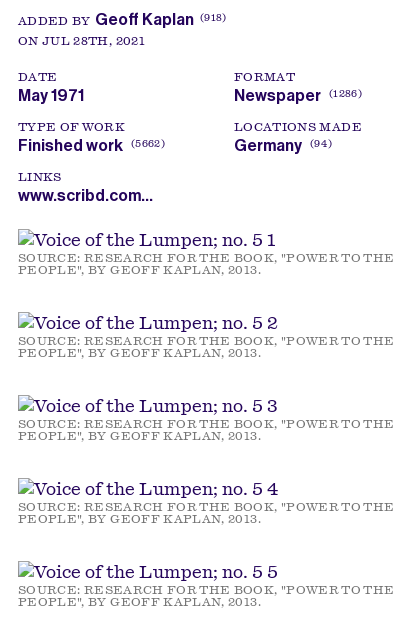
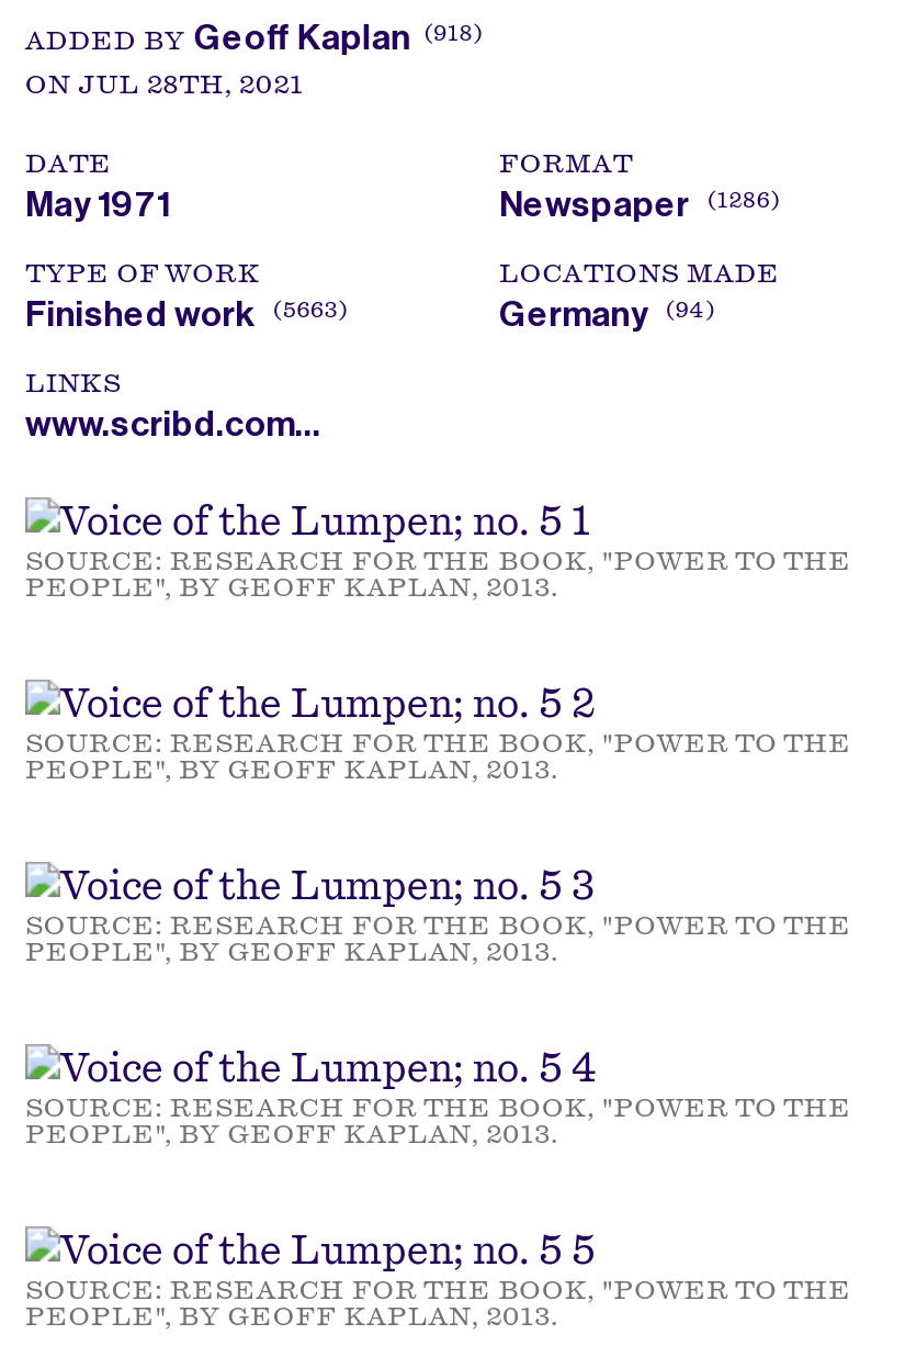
- Finished work 5662
+ Finished work 5663
